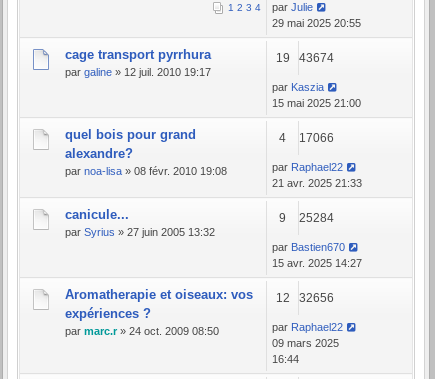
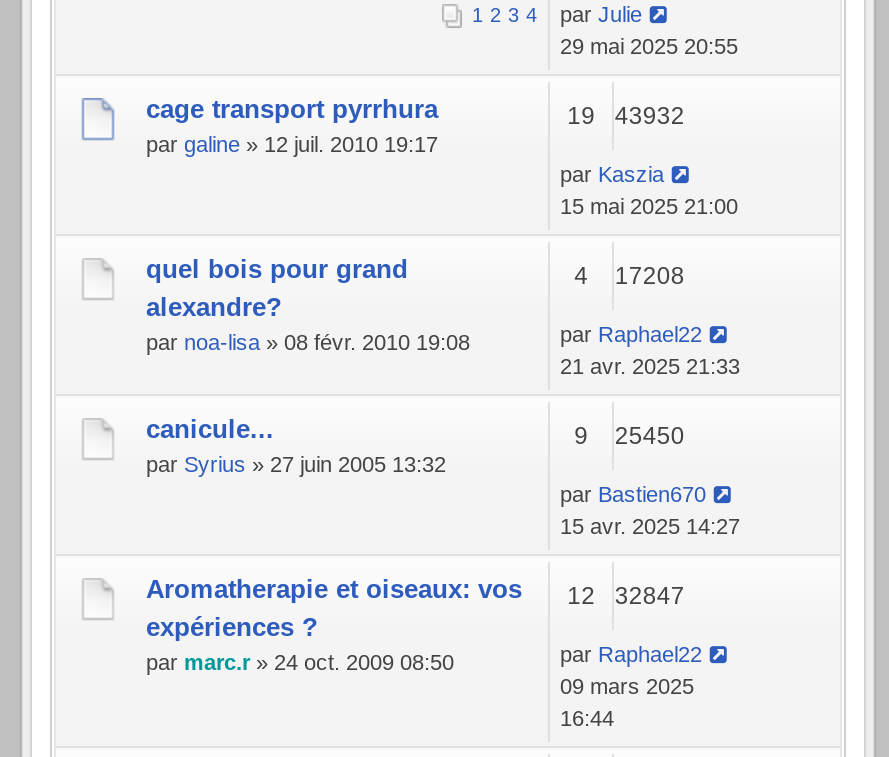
- 19 43674
+ 19 43932

- 4 17066
+ 4 17208

- 9 25284
+ 9 25450

- Aromatherapie et oiseaux: vos 12 32656
+ Aromatherapie et oiseaux: vos 12 32847
